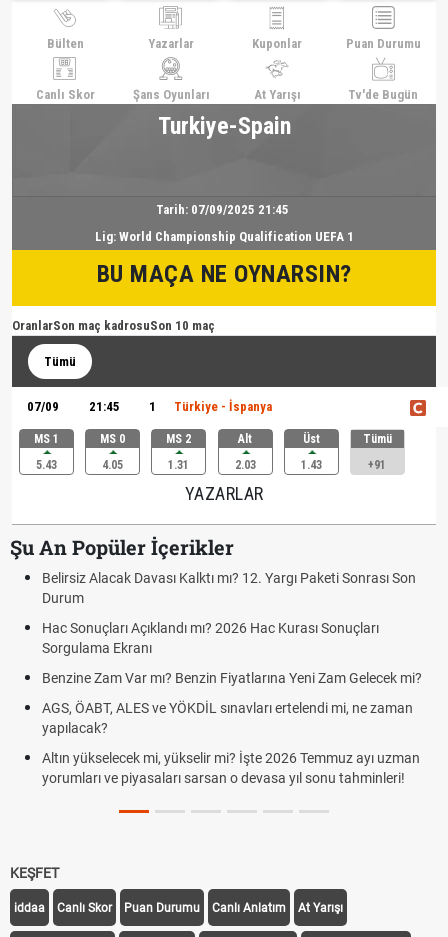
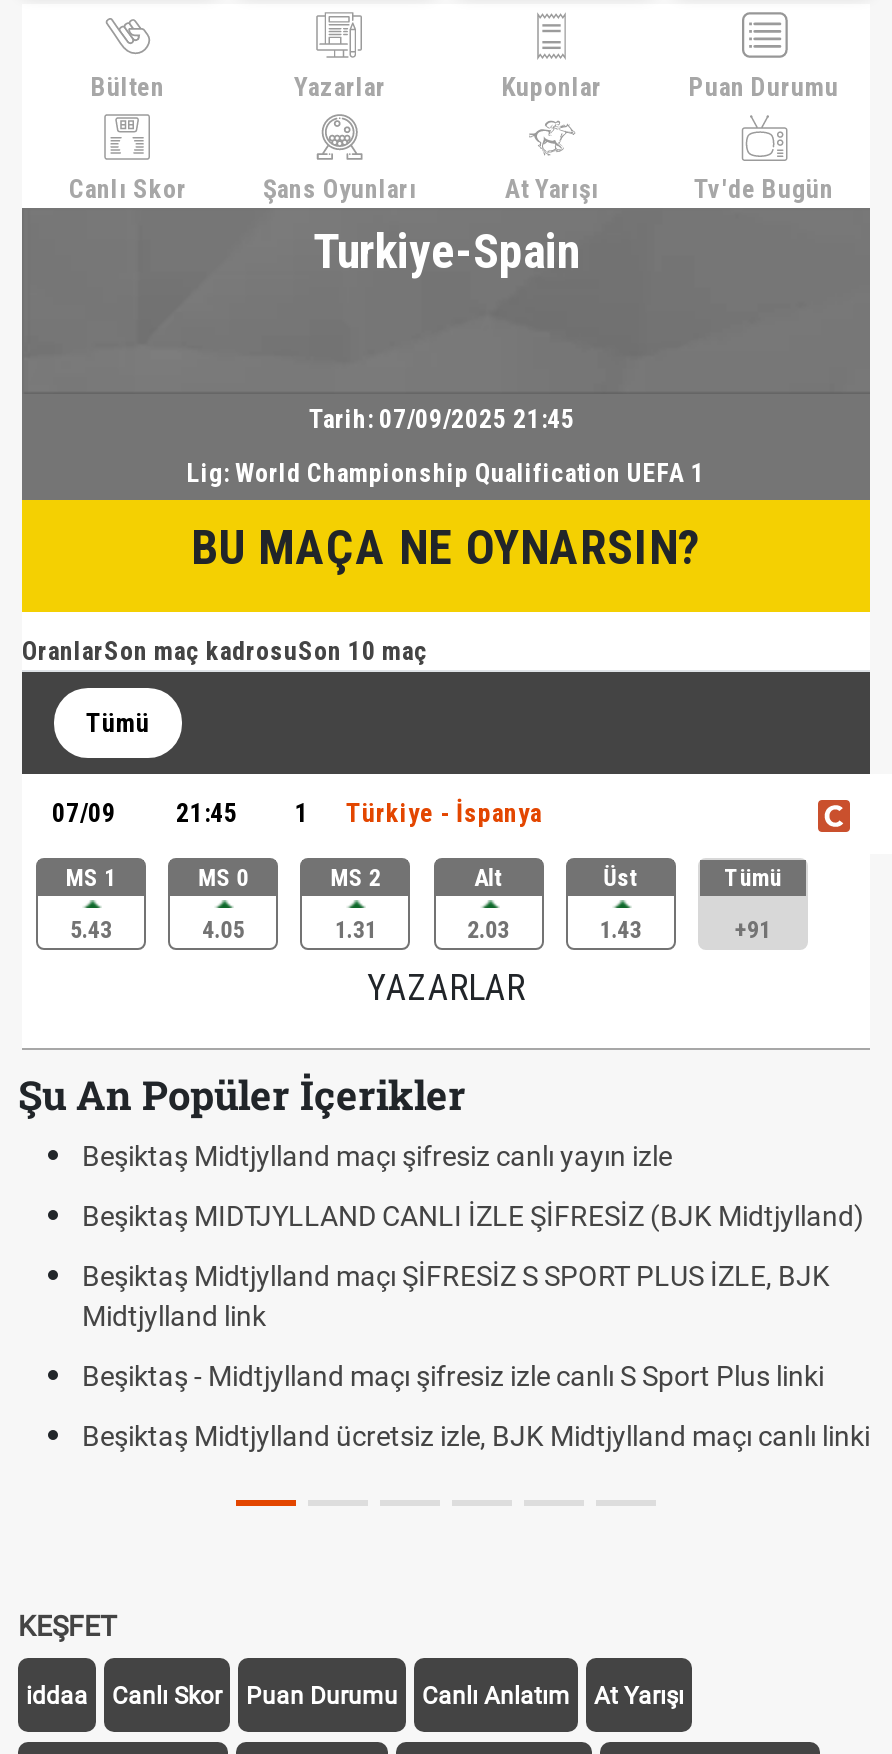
- Belirsiz Alacak Davası Kalktı mı? 12. Yargı Paketi Sonrası Son
- Durum
+ Beşiktaş Midtjylland maçı şifresiz canlı yayın izle

- Hac Sonuçları Açıklandı mı? 2026 Hac Kurası Sonuçları
- Sorgulama Ekranı
+ Beşiktaş MIDTJYLLAND CANLI İZLE ŞİFRESİZ (BJK Midtjylland)

- Benzine Zam Var mı? Benzin Fiyatlarına Yeni Zam Gelecek mi?
+ Beşiktaş Midtjylland maçı ŞİFRESİZ S SPORT PLUS İZLE, BJK
+ Midtjylland link

- AGS, ÖABT, ALES ve YÖKDİL sınavları ertelendi mi, ne zaman
- yapılacak?
+ Beşiktaş - Midtjylland maçı şifresiz izle canlı S Sport Plus linki

- Altın yükselecek mi, yükselir mi? İşte 2026 Temmuz ayı uzman
- yorumları ve piyasaları sarsan o devasa yıl sonu tahminleri!
+ Beşiktaş Midtjylland ücretsiz izle, BJK Midtjylland maçı canlı linki
